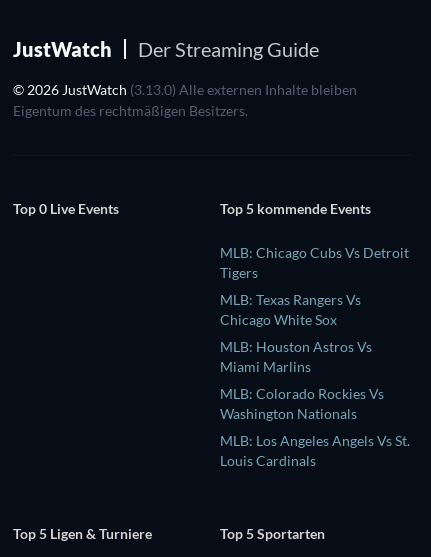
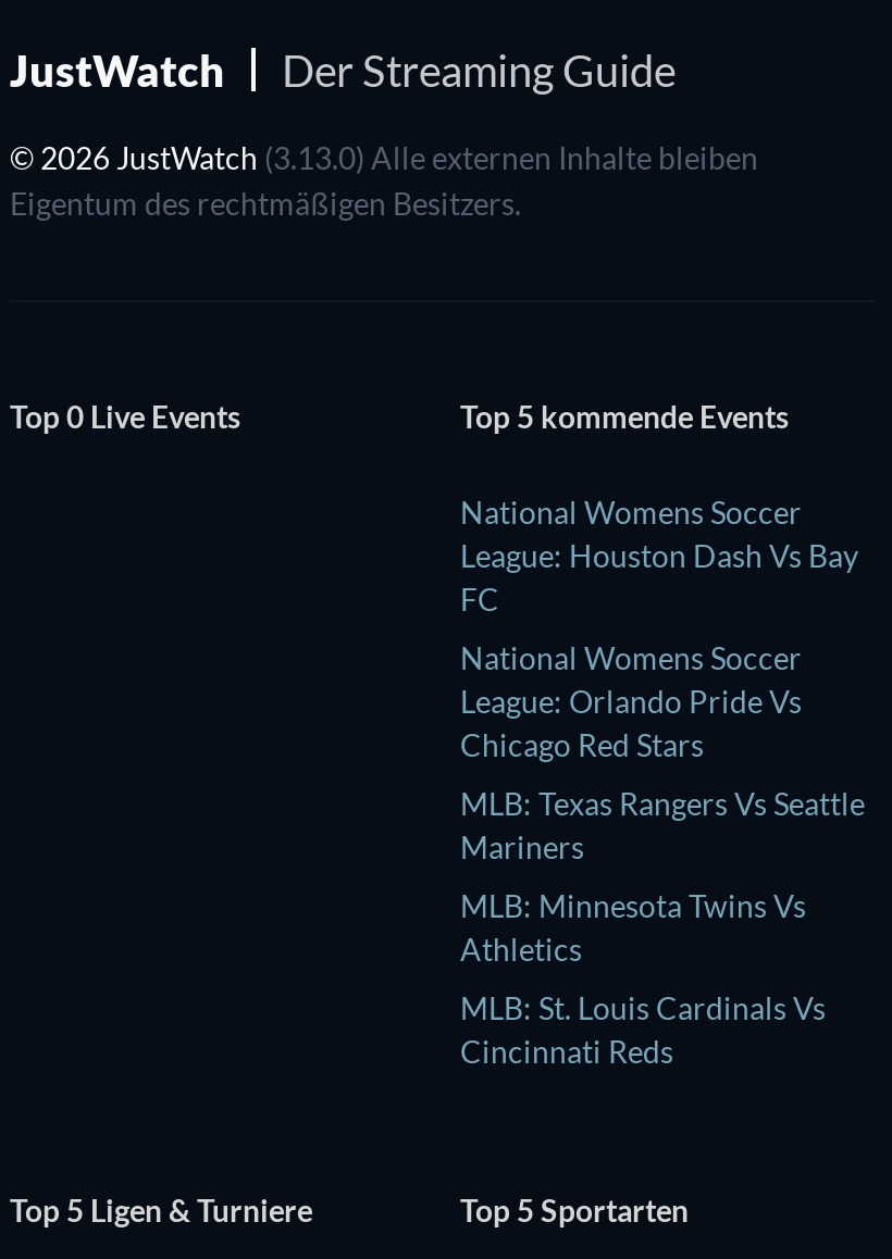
- MLB: Chicago Cubs Vs Detroit
- Tigers
+ National Womens Soccer
+ League: Houston Dash Vs Bay
+ FC

- MLB: Texas Rangers Vs
- Chicago White Sox
+ National Womens Soccer
+ League: Orlando Pride Vs
+ Chicago Red Stars

- MLB: Houston Astros Vs
- Miami Marlins
+ MLB: Texas Rangers Vs Seattle
+ Mariners

- MLB: Colorado Rockies Vs
- Washington Nationals
+ MLB: Minnesota Twins Vs
+ Athletics

- MLB: Los Angeles Angels Vs St.
- Louis Cardinals
+ MLB: St. Louis Cardinals Vs
+ Cincinnati Reds
